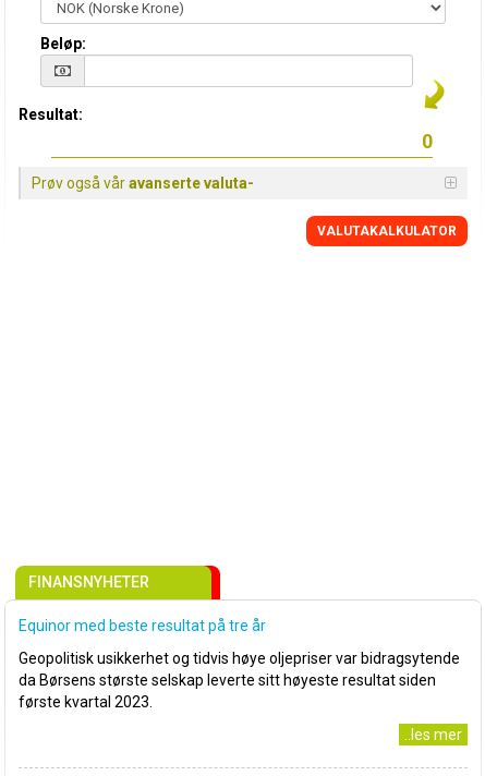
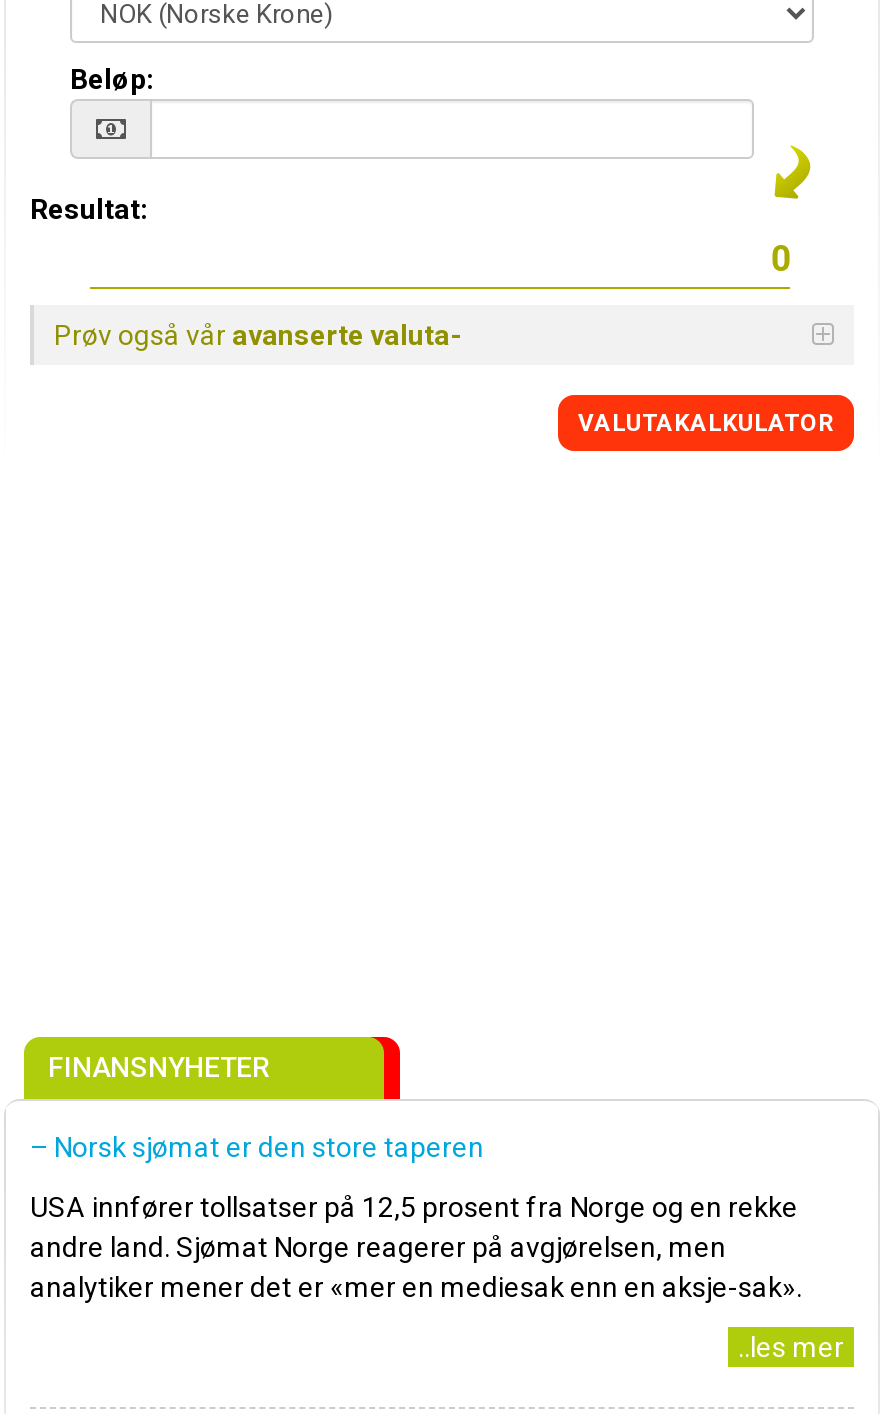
- Equinor med beste resultat på tre år
+ – Norsk sjømat er den store taperen

- Geopolitisk usikkerhet og tidvis høye oljepriser var bidragsytende
- da Børsens største selskap leverte sitt høyeste resultat siden
- første kvartal 2023.
+ USA innfører tollsatser på 12,5 prosent fra Norge og en rekke
+ andre land. Sjømat Norge reagerer på avgjørelsen, men
+ analytiker mener det er «mer en mediesak enn en aksje-sak».
